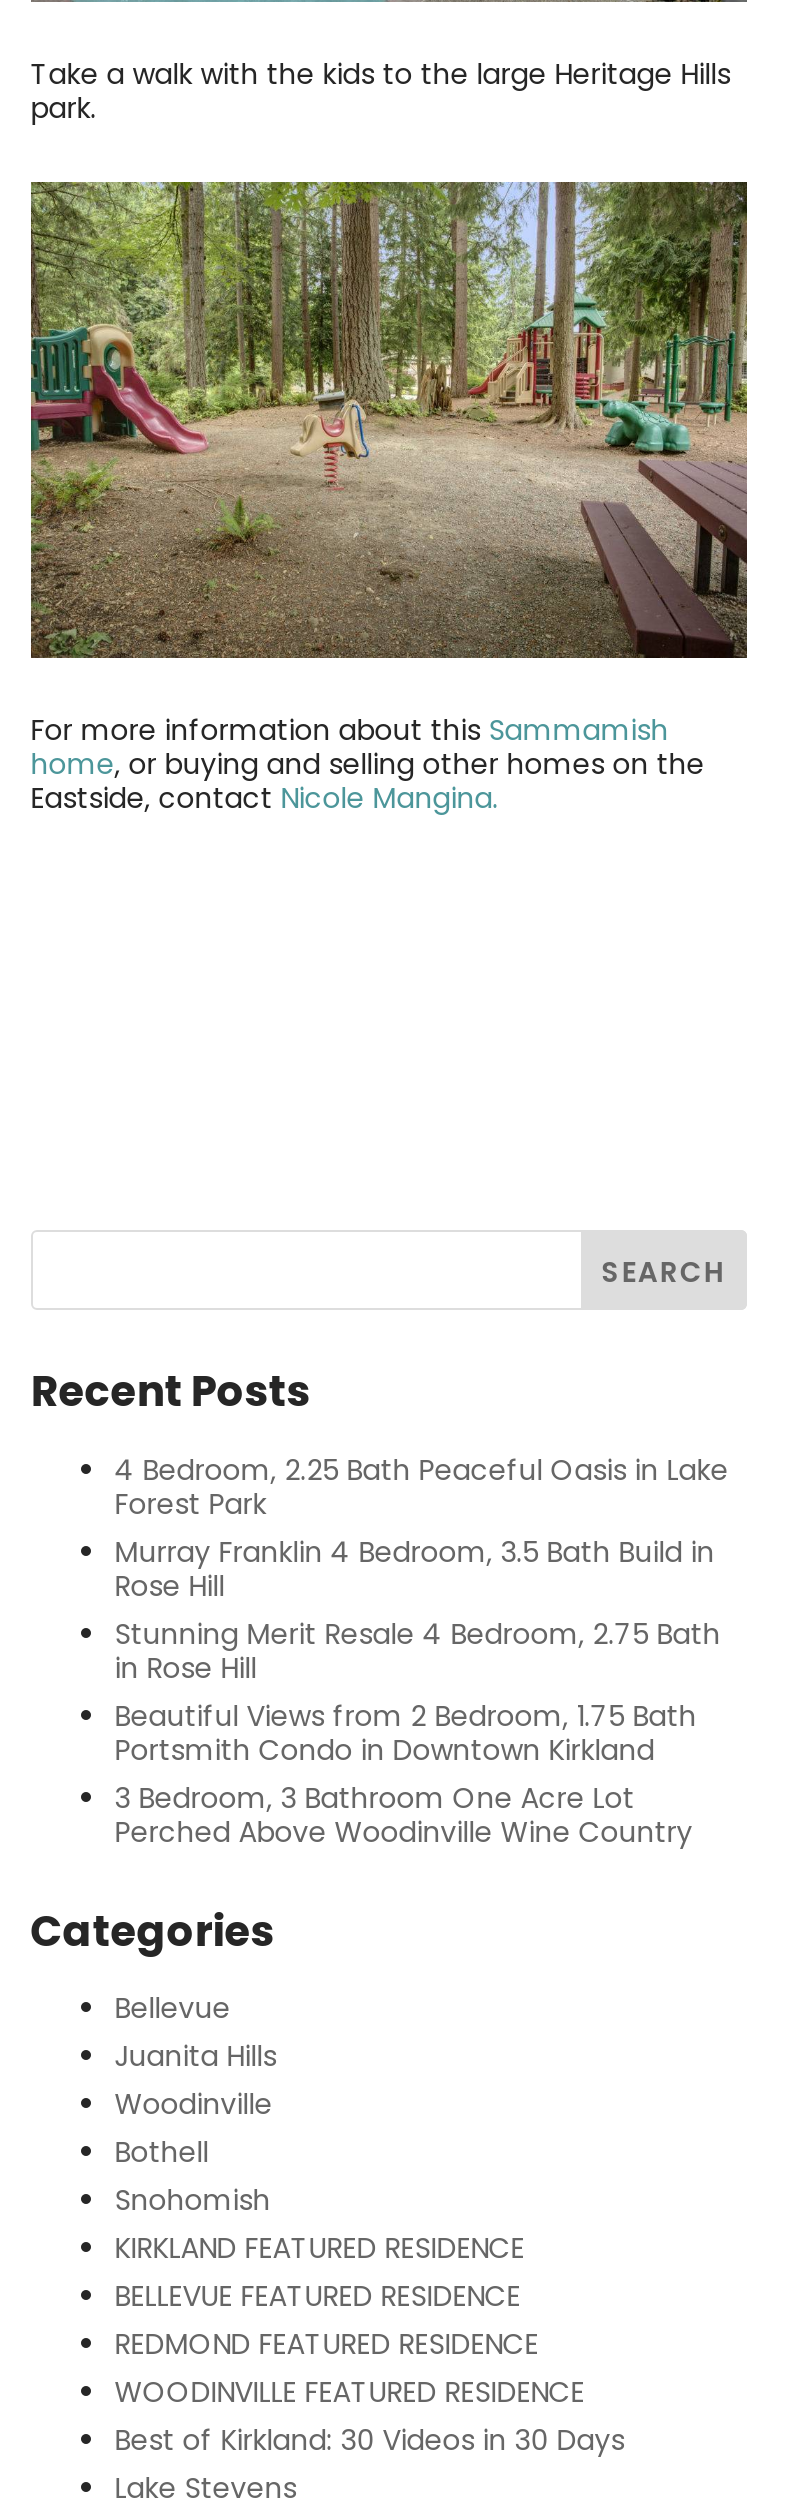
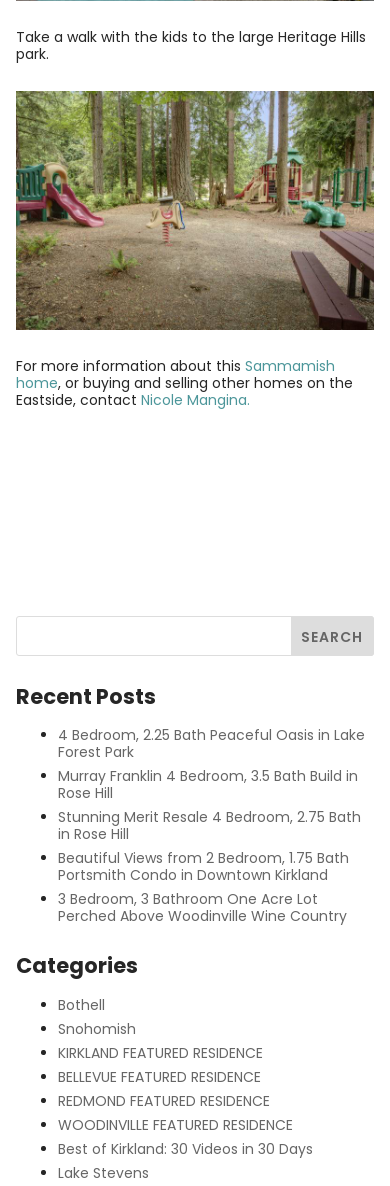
- Bellevue
- Juanita Hills
- Woodinville
